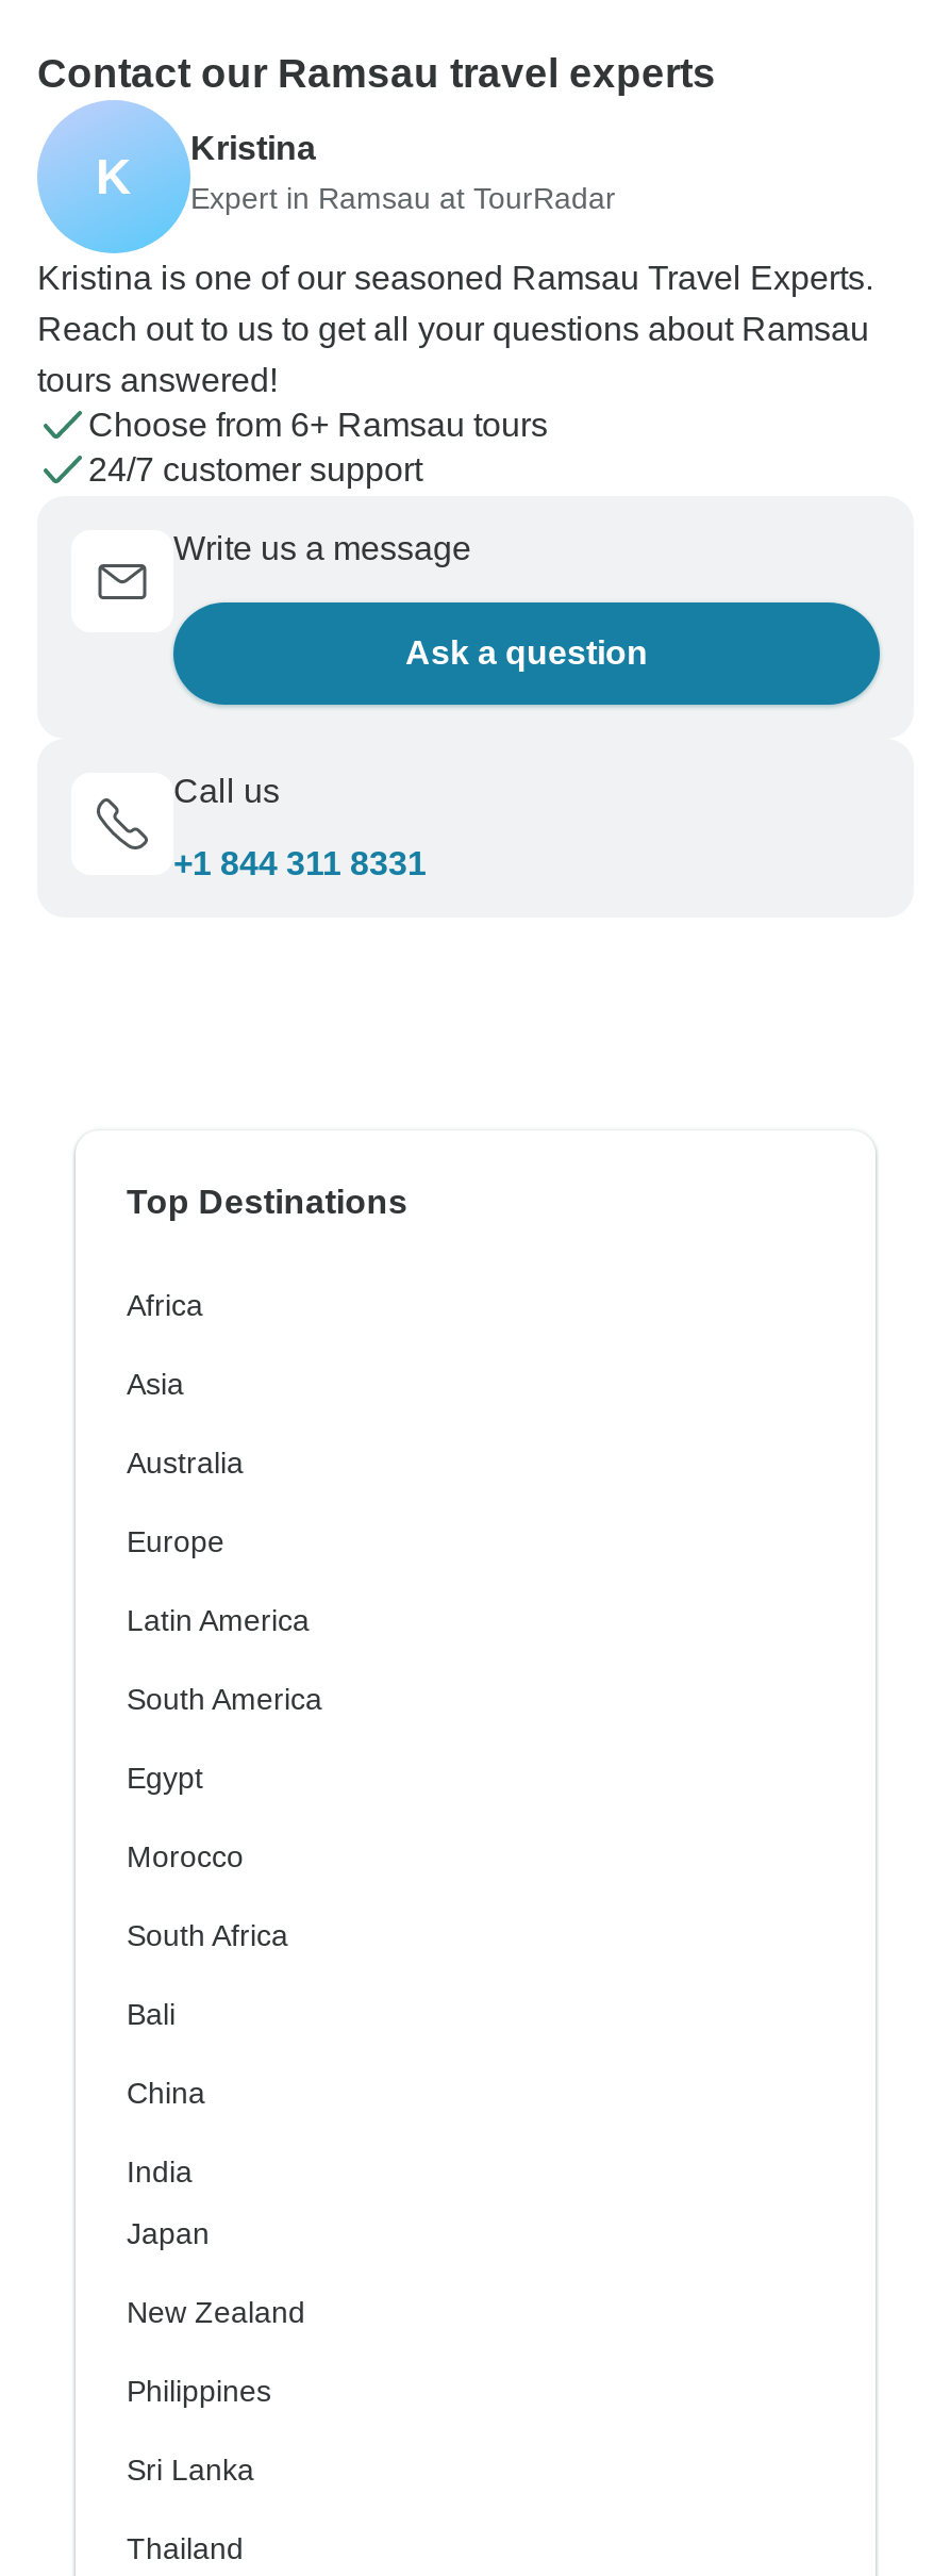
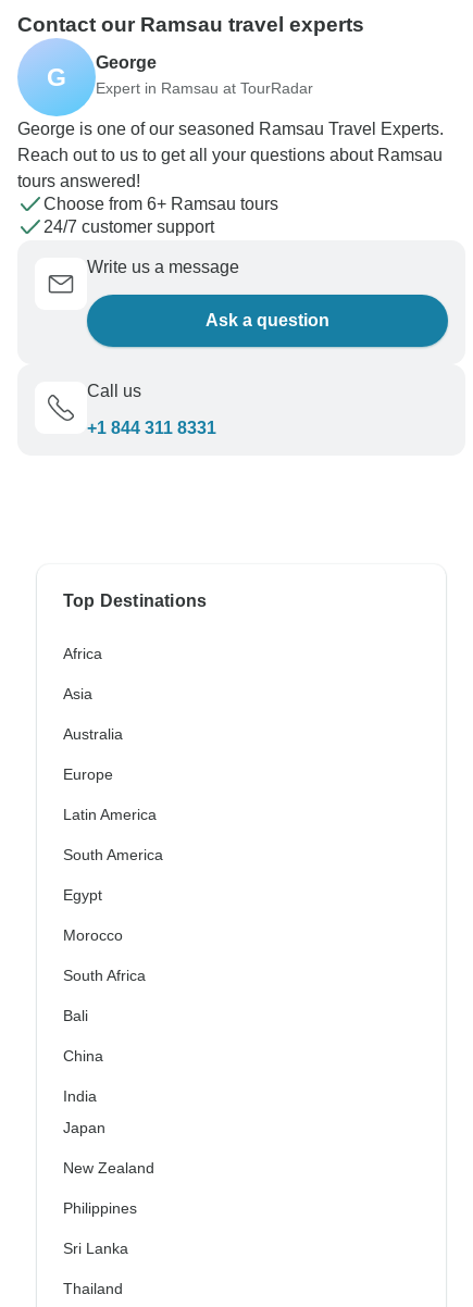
- K
- Kristina
+ G
+ George

- Kristina is one of our seasoned Ramsau Travel Experts.
+ George is one of our seasoned Ramsau Travel Experts.
